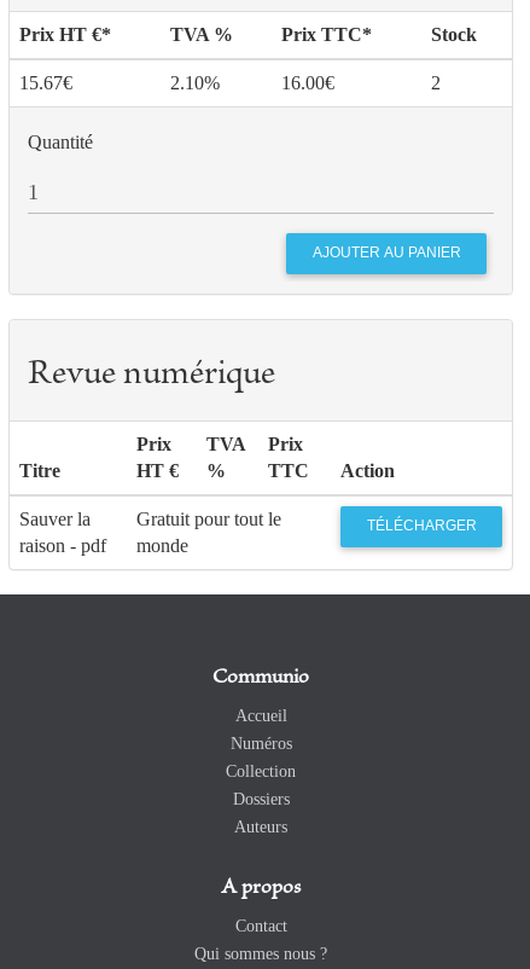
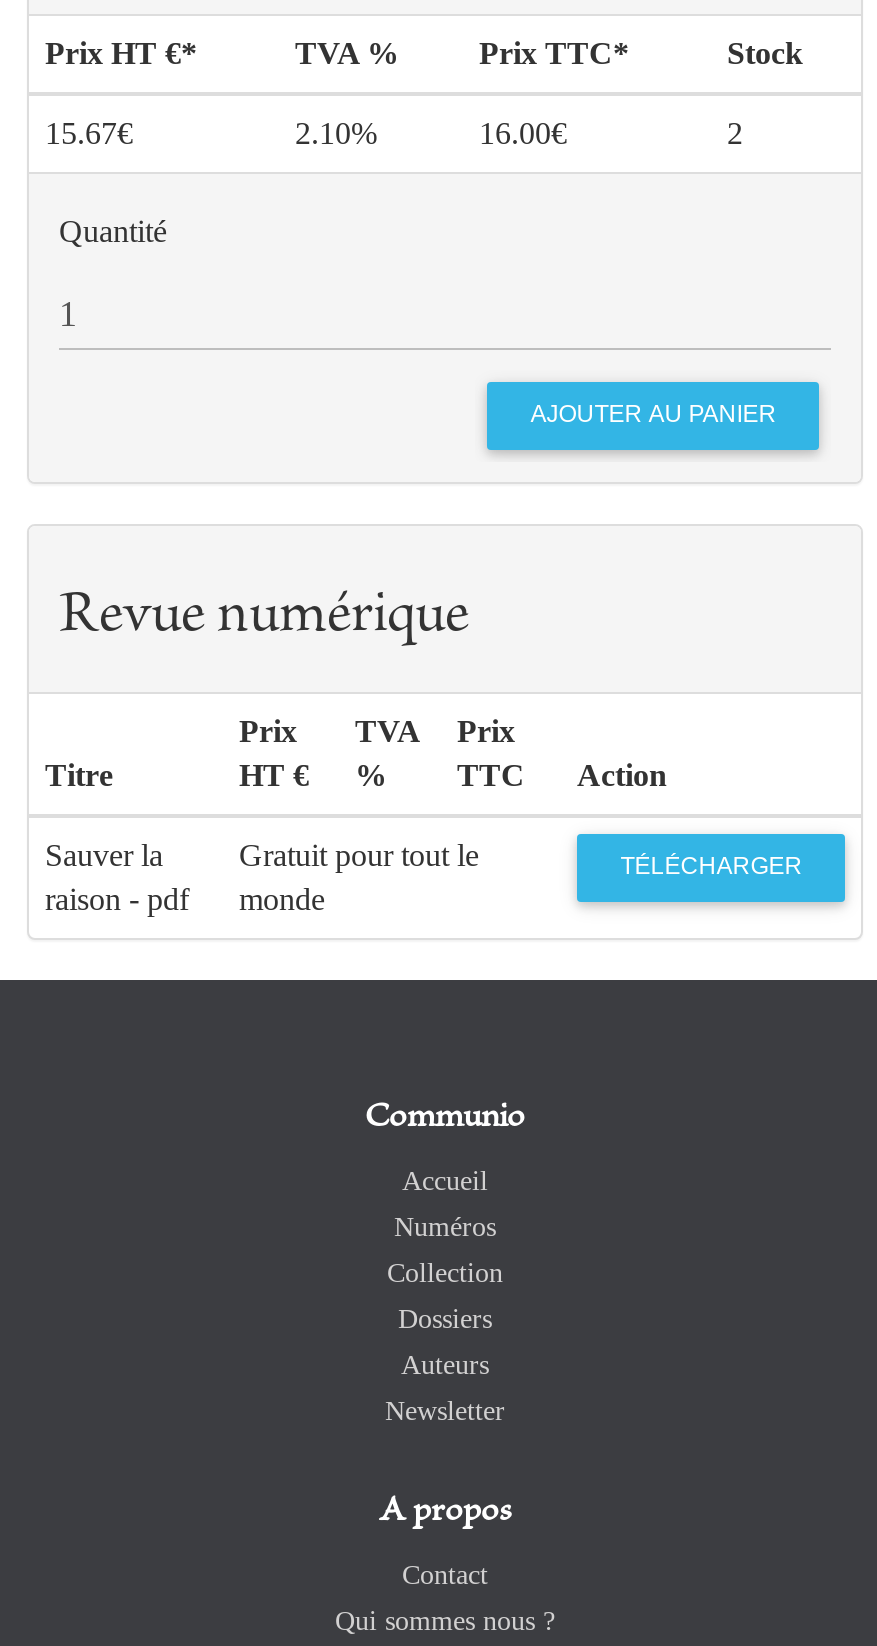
+ Newsletter
